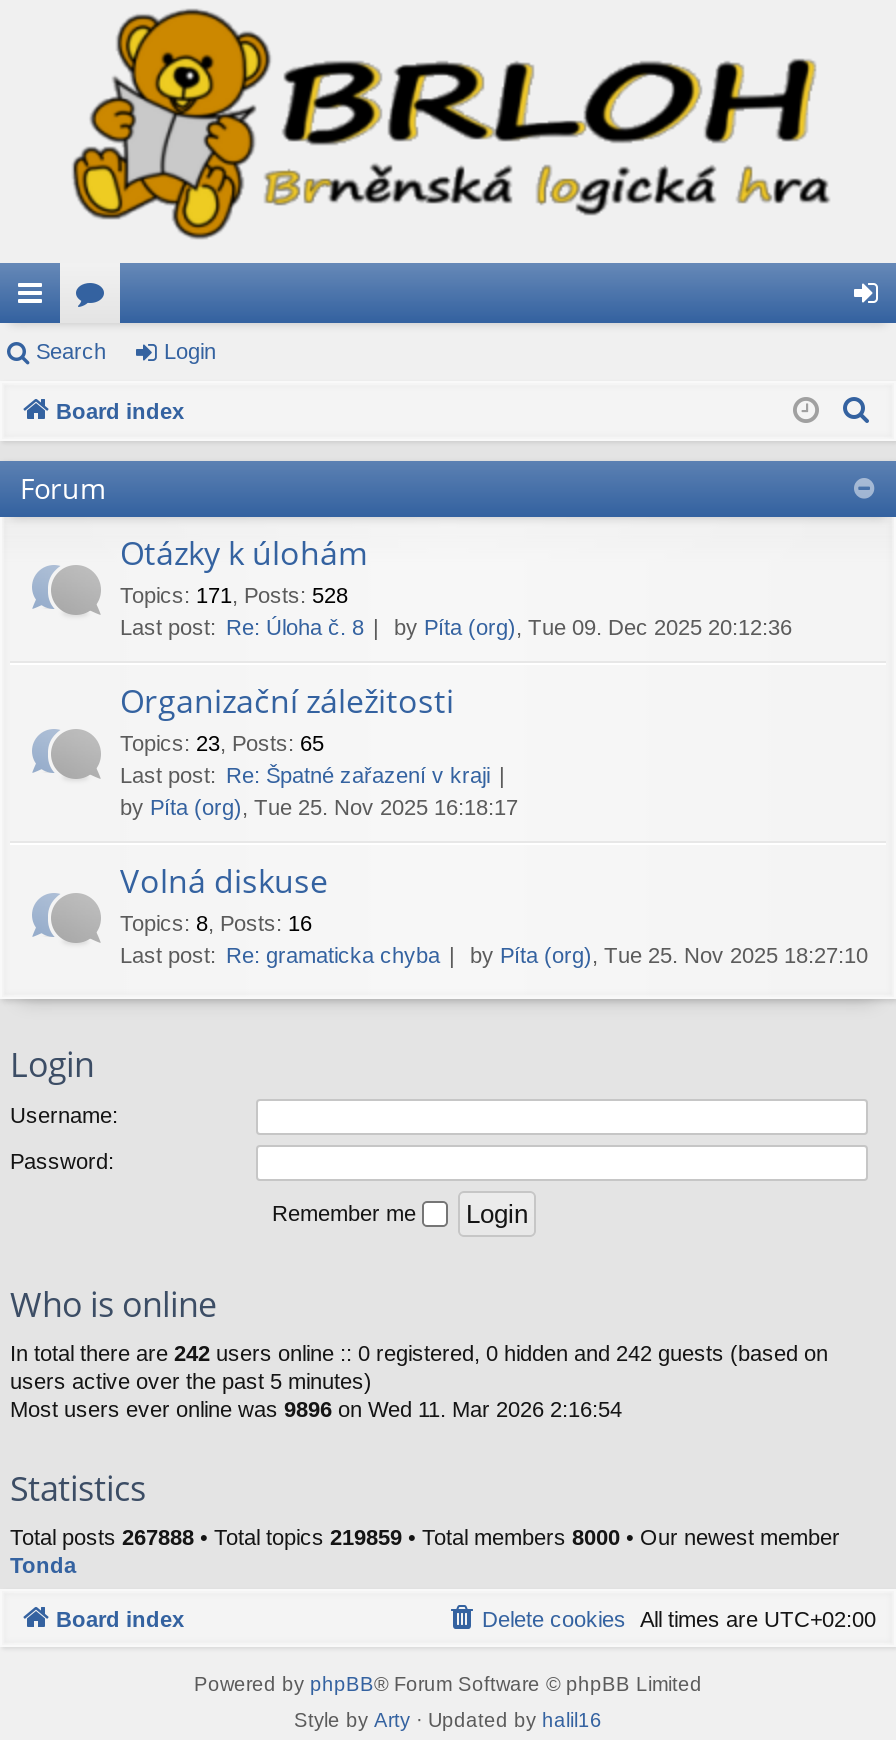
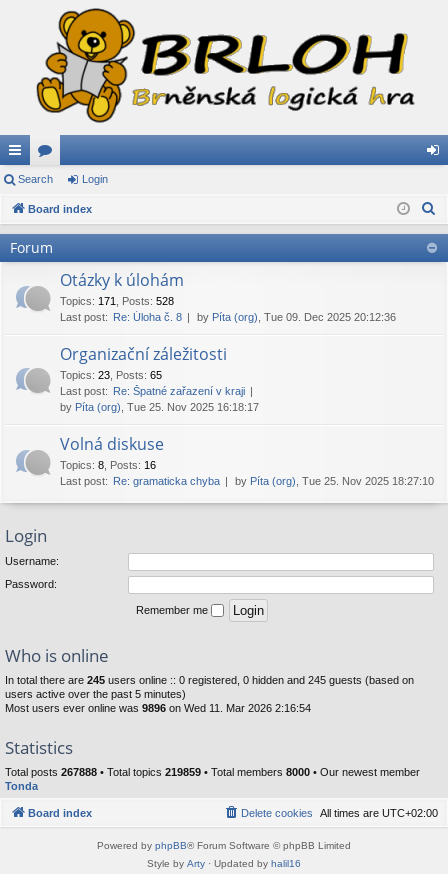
- In total there are 242 users online :: 0 registered, 0 hidden and 242 guests (based on
+ In total there are 245 users online :: 0 registered, 0 hidden and 245 guests (based on
